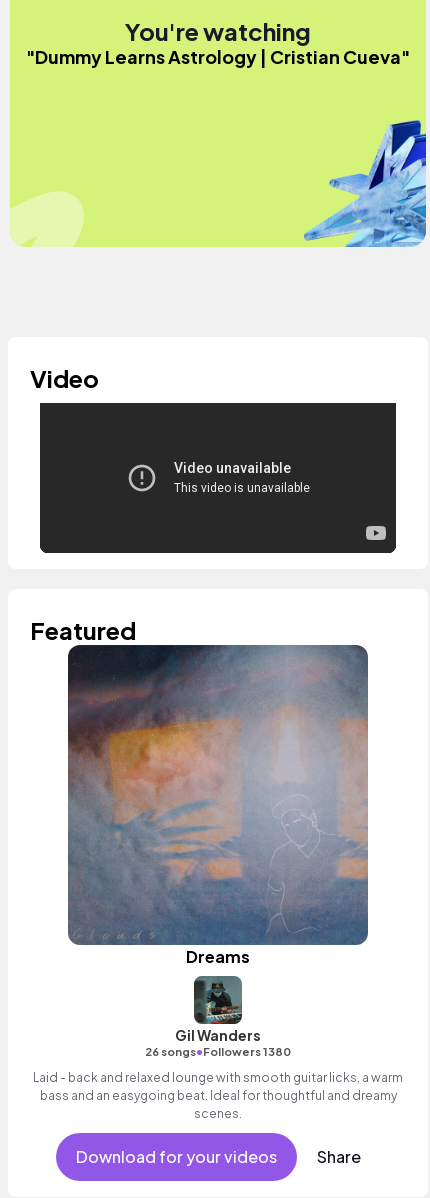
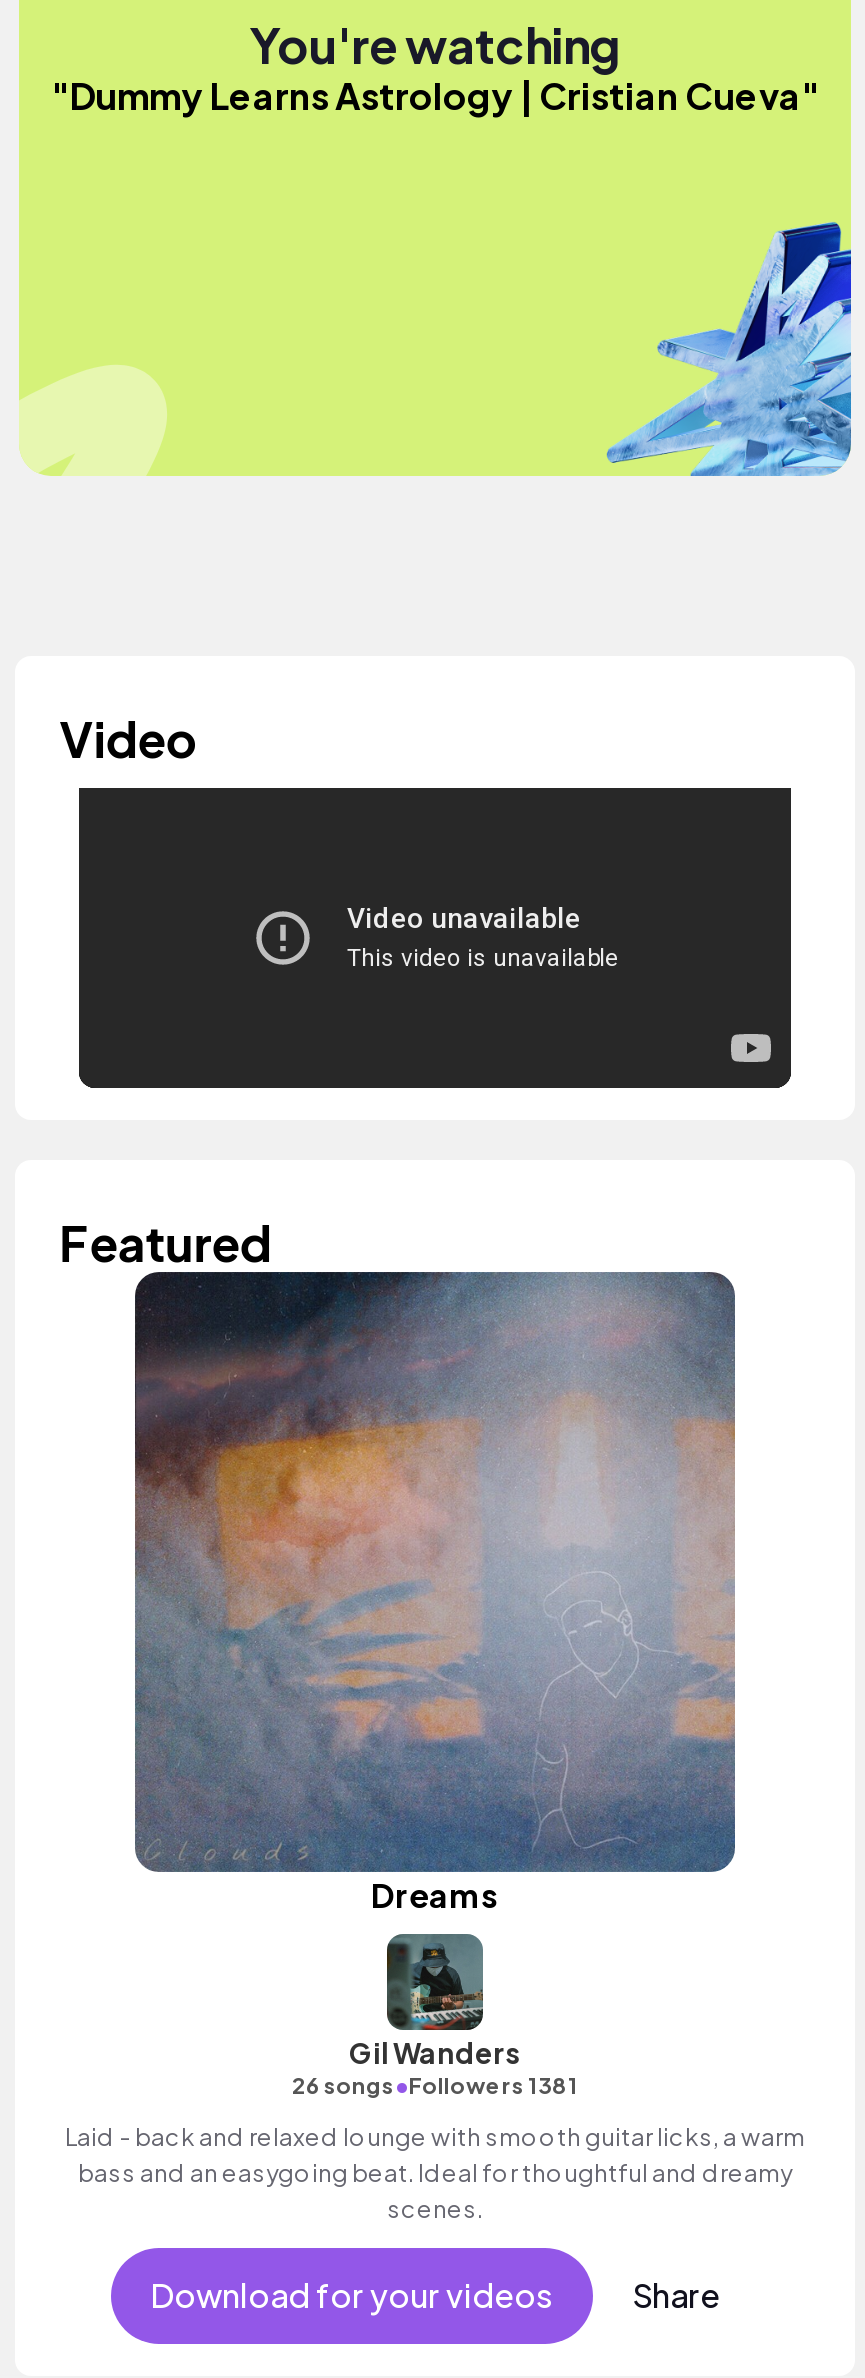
- 26 songs•Followers 1380
+ 26 songs•Followers 1381
